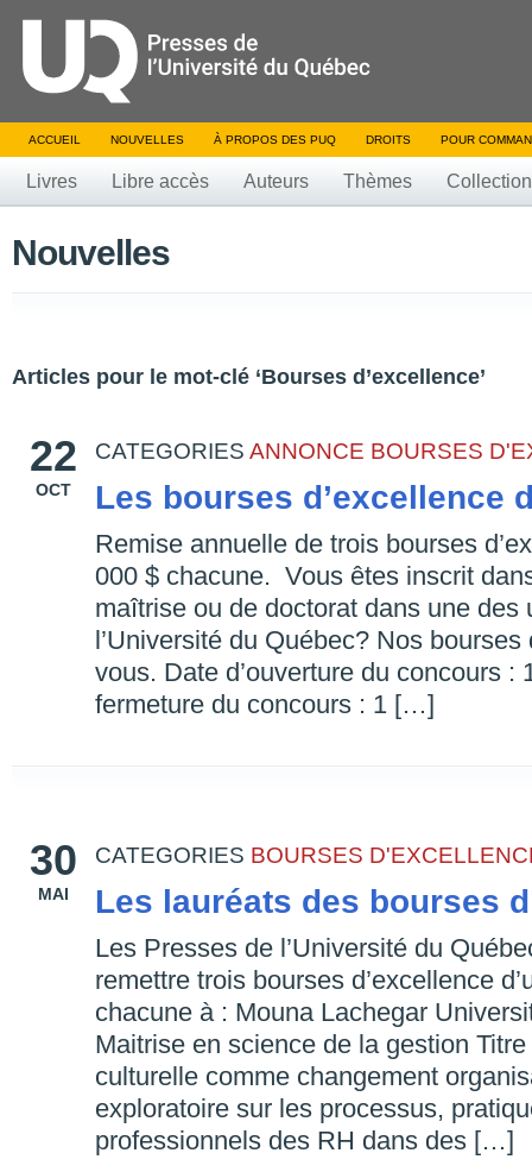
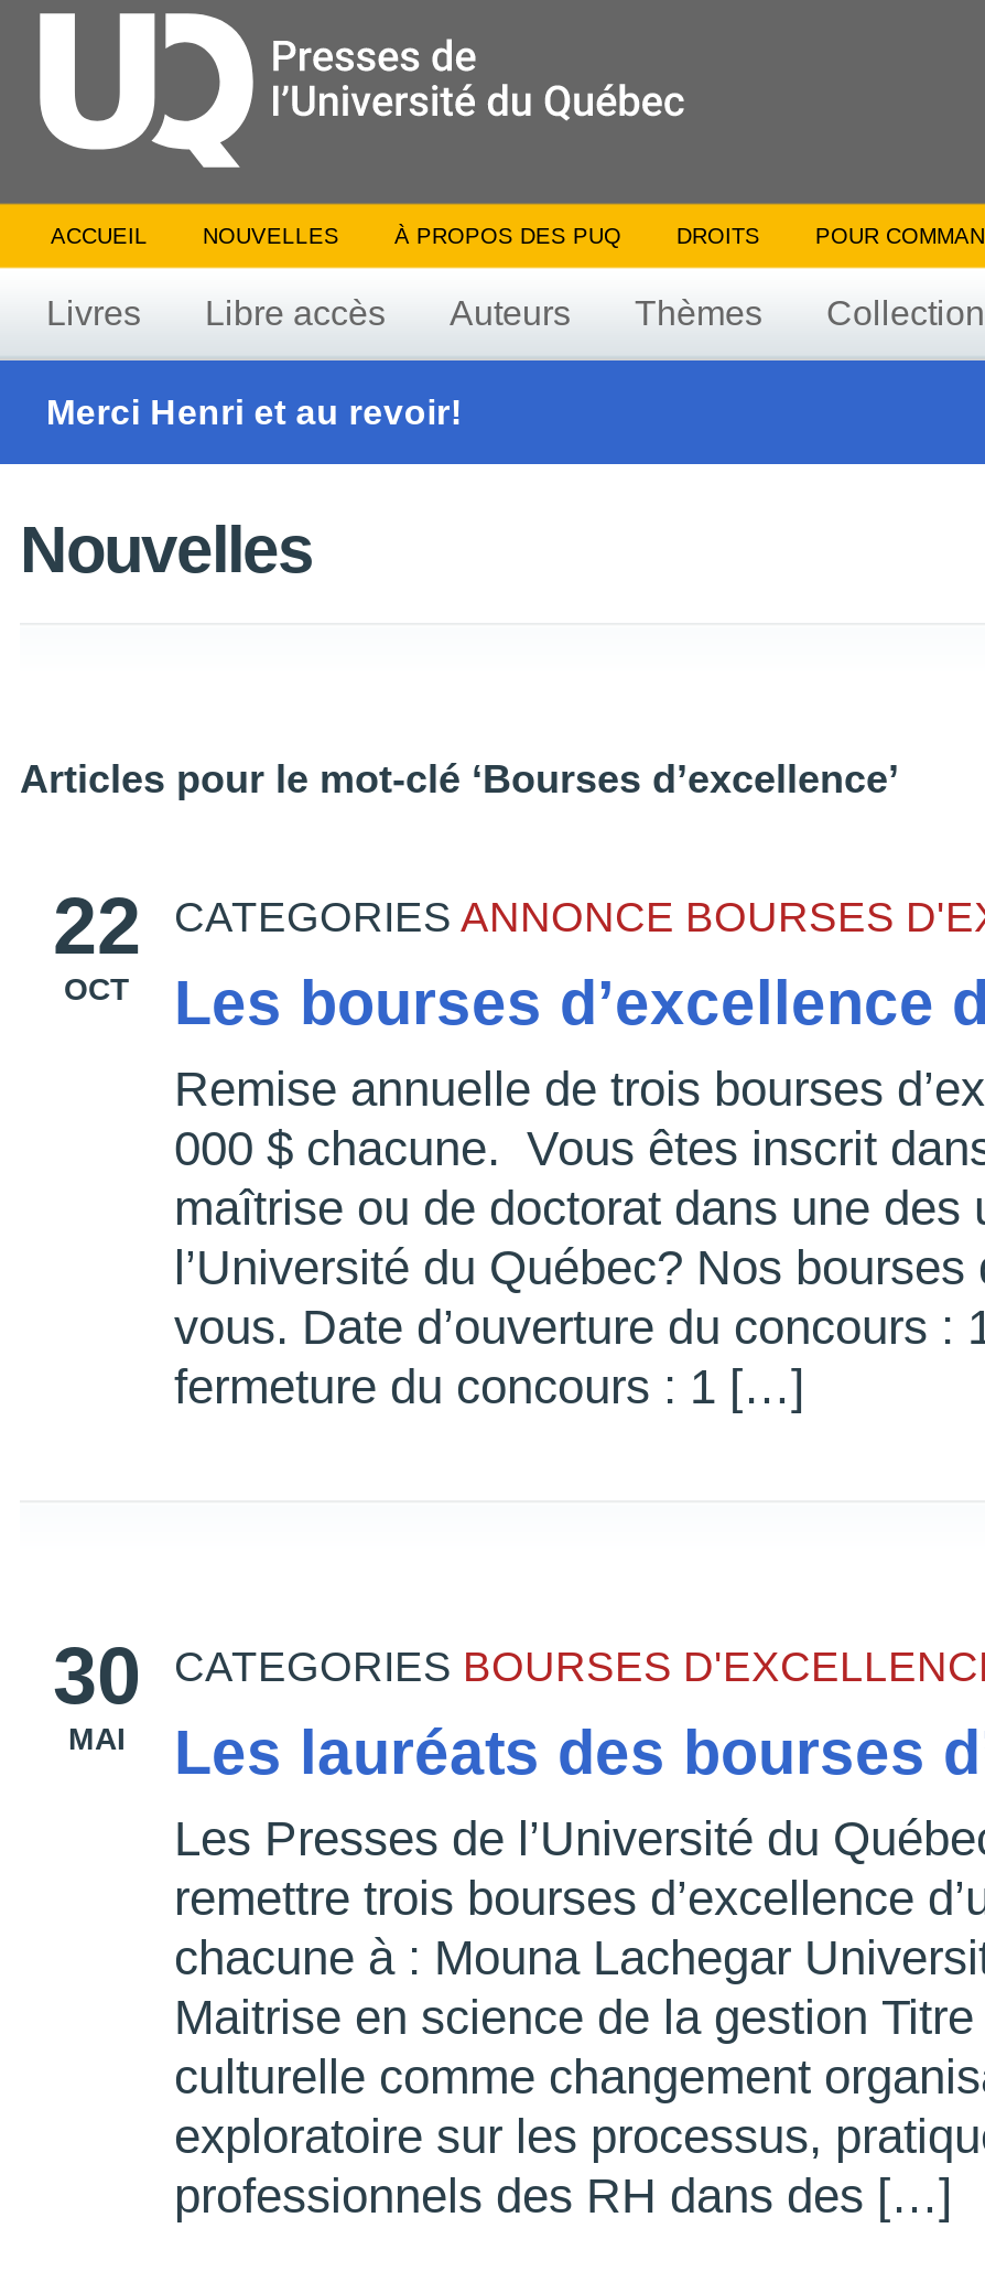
+ Merci Henri et au revoir!
